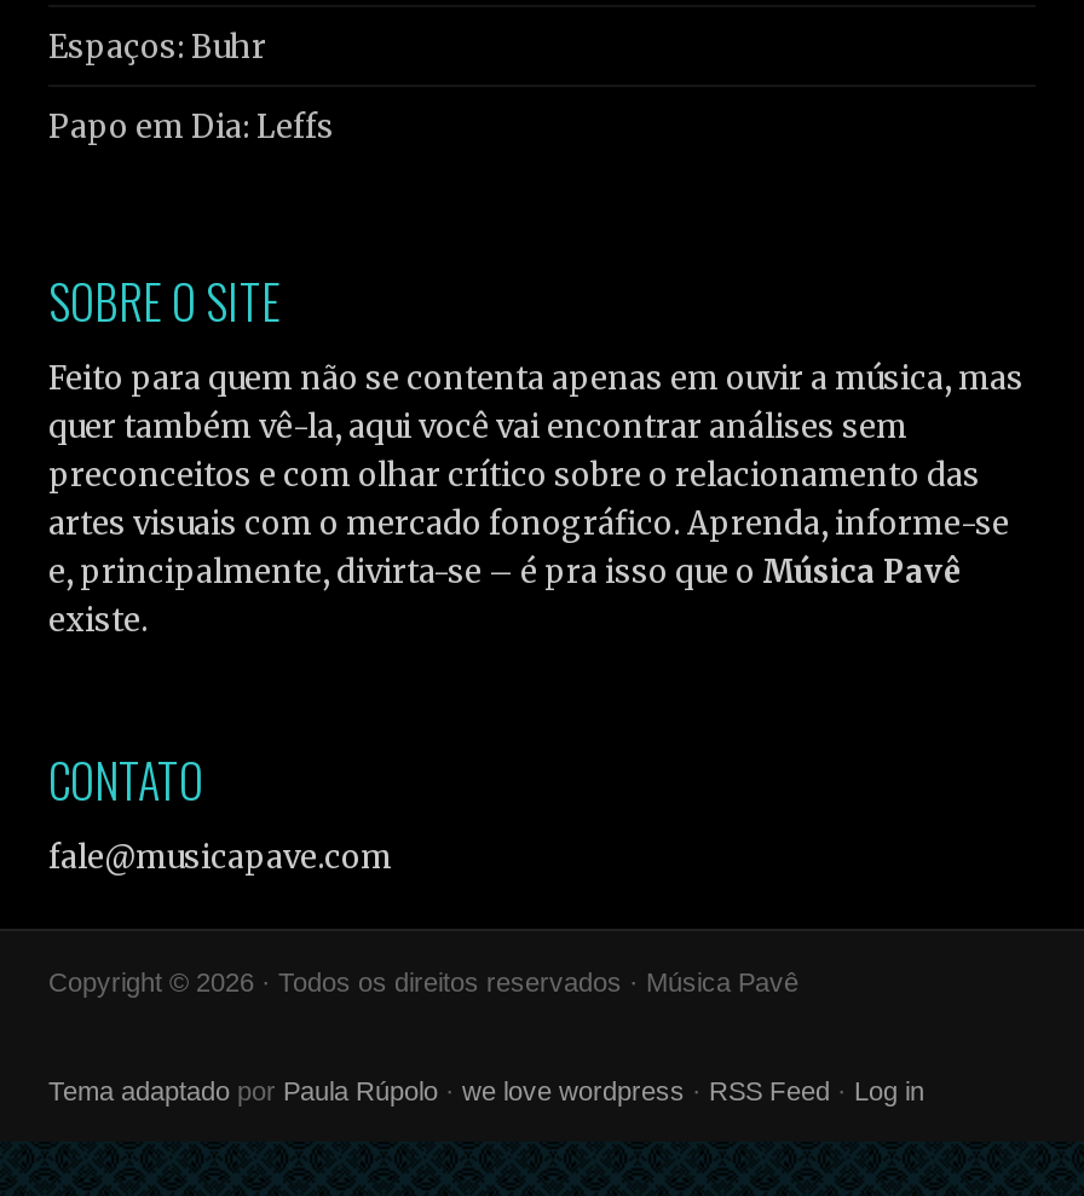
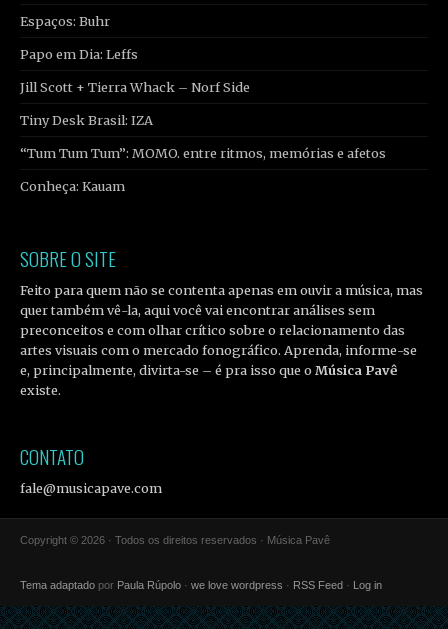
+ Jill Scott + Tierra Whack – Norf Side
+ Tiny Desk Brasil: IZA
+ “Tum Tum Tum”: MOMO. entre ritmos, memórias e afetos
+ Conheça: Kauam
